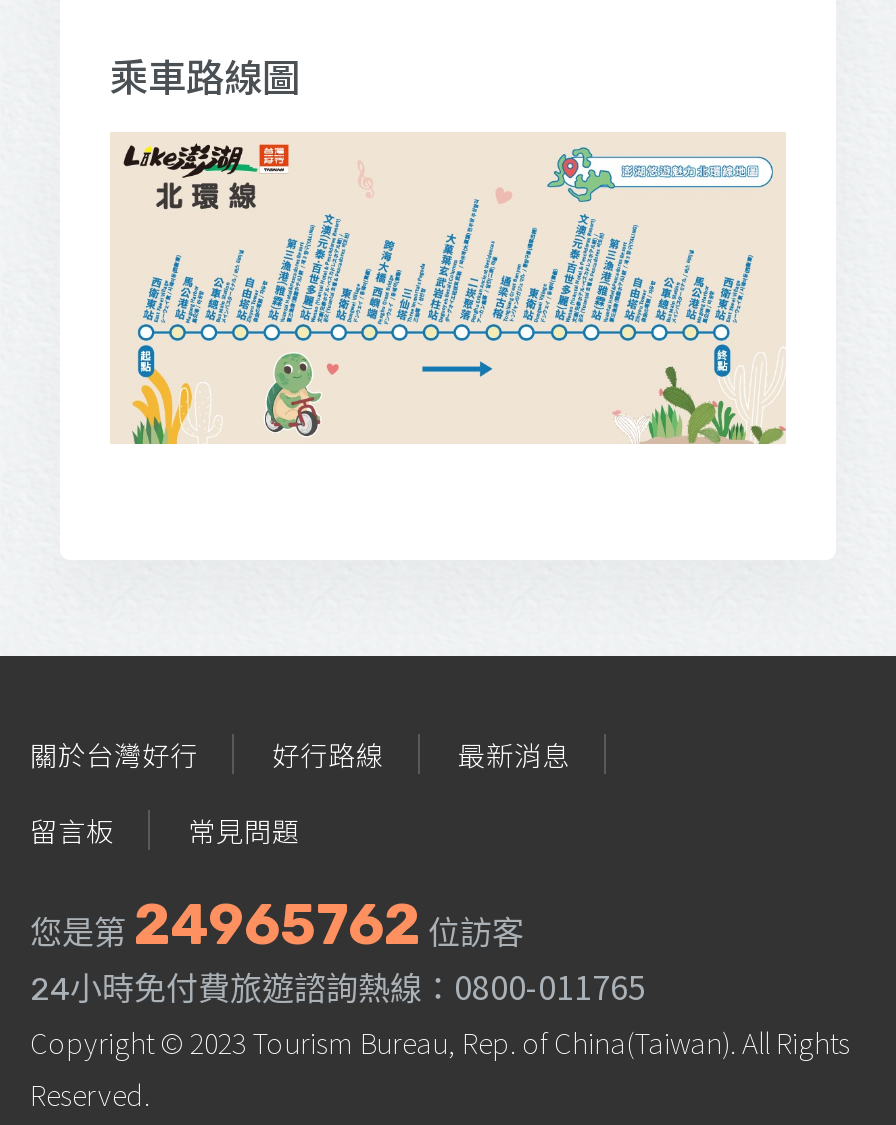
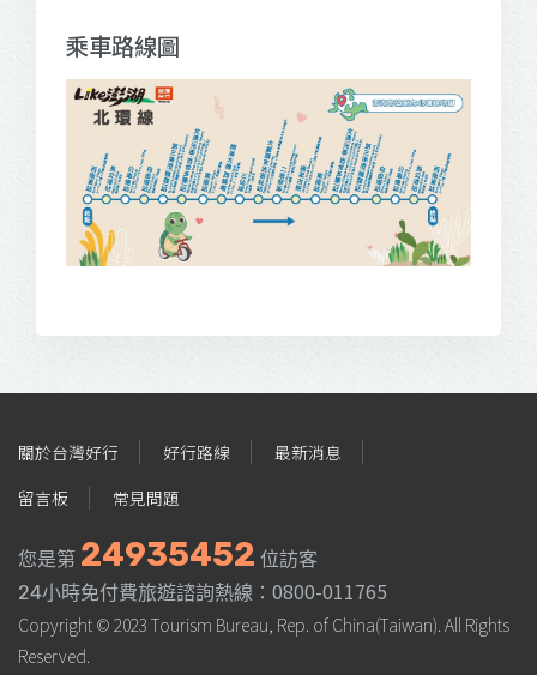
- 您是第 24965762 位訪客
+ 您是第 24935452 位訪客
